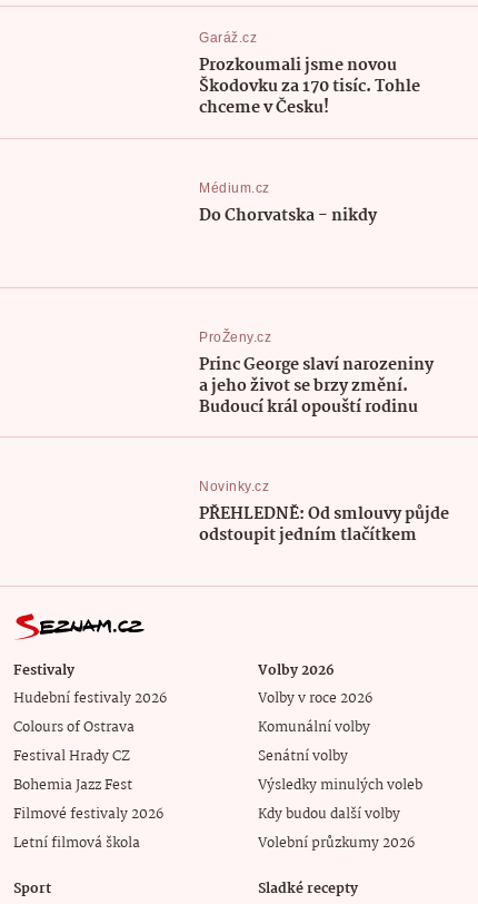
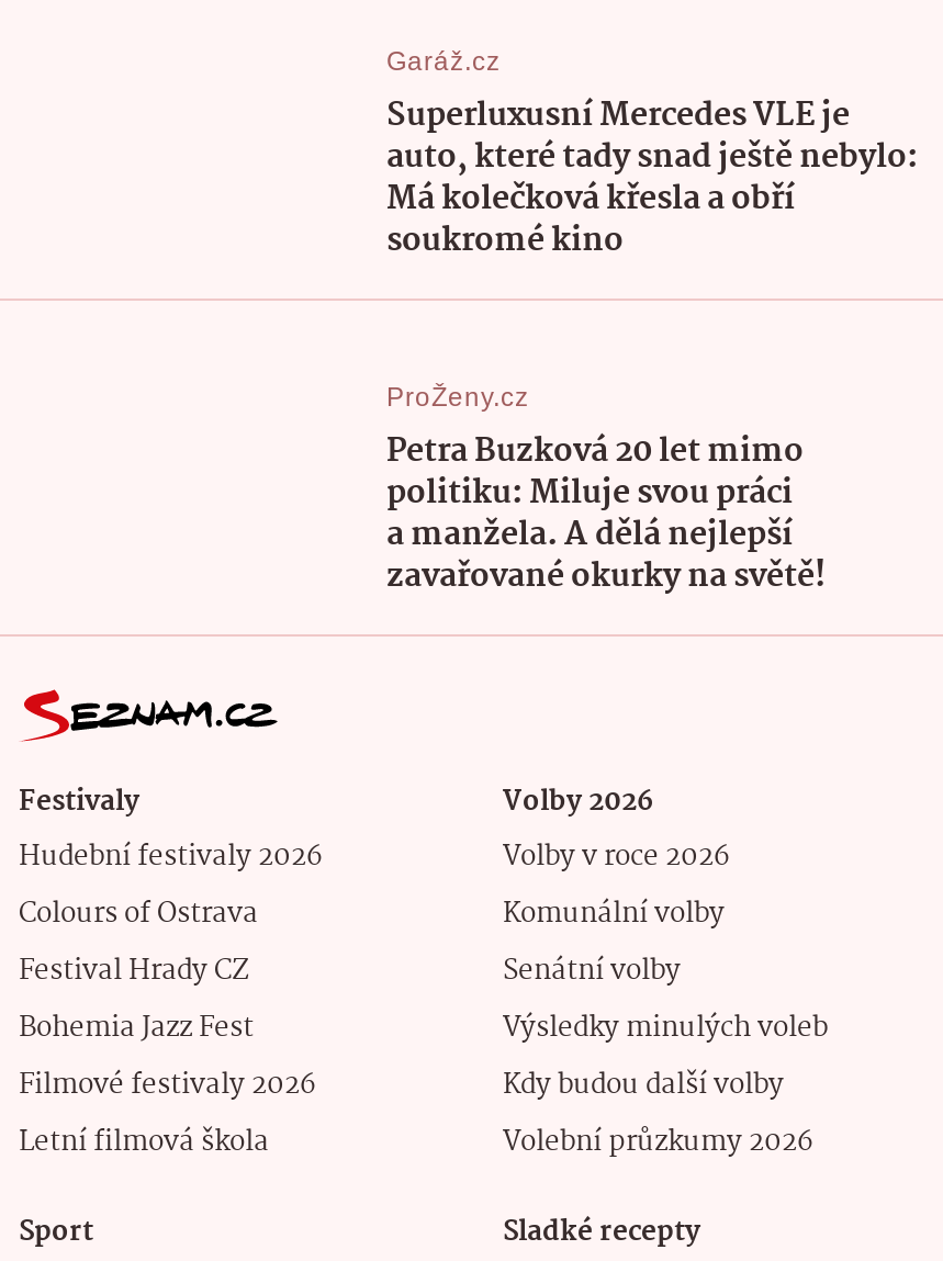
- Prozkoumali jsme novou
- Škodovku za 170 tisíc. Tohle
- chceme v Česku!
- Médium.cz
- Do Chorvatska - nikdy
+ Superluxusní Mercedes VLE je
+ auto, které tady snad ještě nebylo:
+ Má kolečková křesla a obří
+ soukromé kino

- Princ George slaví narozeniny
- a jeho život se brzy změní.
- Budoucí král opouští rodinu
- Novinky.cz
- PŘEHLEDNĚ: Od smlouvy půjde
- odstoupit jedním tlačítkem
+ Petra Buzková 20 let mimo
+ politiku: Miluje svou práci
+ a manžela. A dělá nejlepší
+ zavařované okurky na světě!
